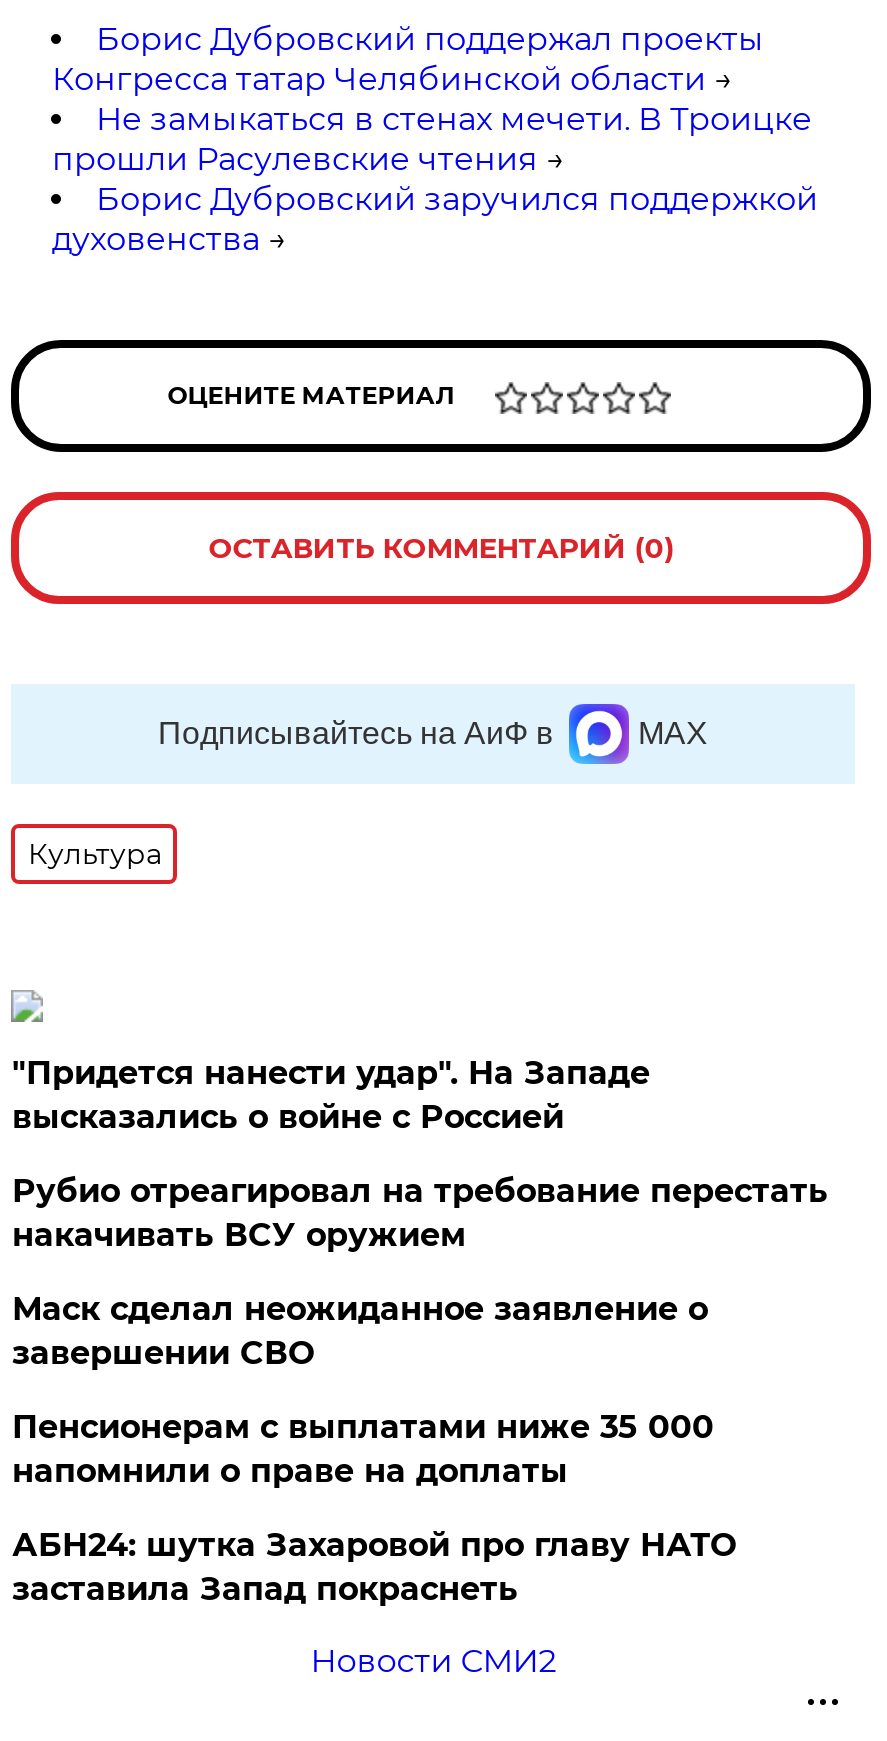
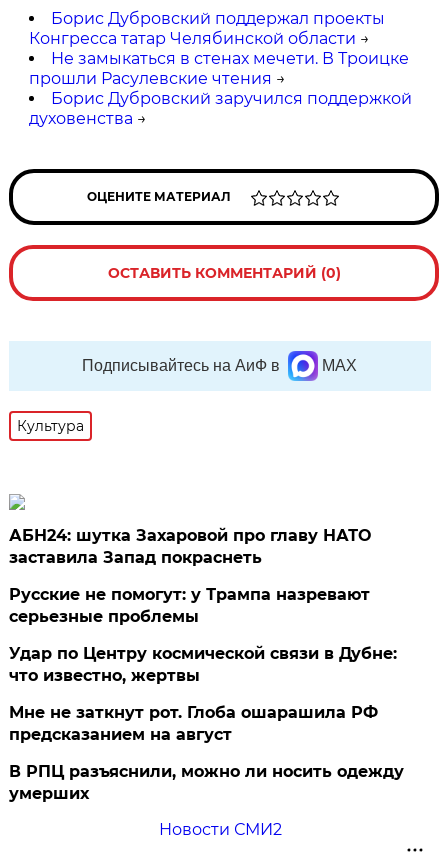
- "Придется нанести удар". На Западе
- высказались о войне с Россией
- Рубио отреагировал на требование перестать
- накачивать ВСУ оружием
- Маск сделал неожиданное заявление о
- завершении СВО
- Пенсионерам с выплатами ниже 35 000
- напомнили о праве на доплаты

moved up: АБН24: шутка Захаровой про главу НАТО | заставила Запад покраснеть

+ Русские не помогут: у Трампа назревают
+ серьезные проблемы
+ Удар по Центру космической связи в Дубне:
+ что известно, жертвы
+ Мне не заткнут рот. Глоба ошарашила РФ
+ предсказанием на август
+ В РПЦ разъяснили, можно ли носить одежду
+ умерших
